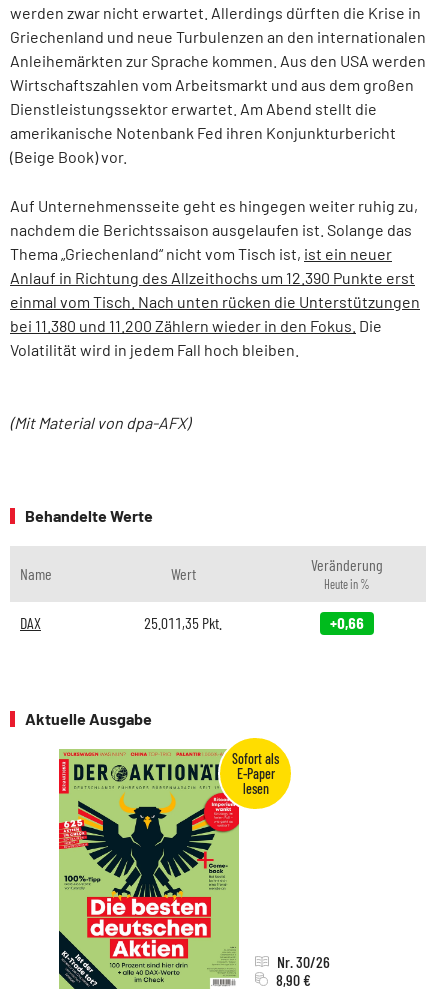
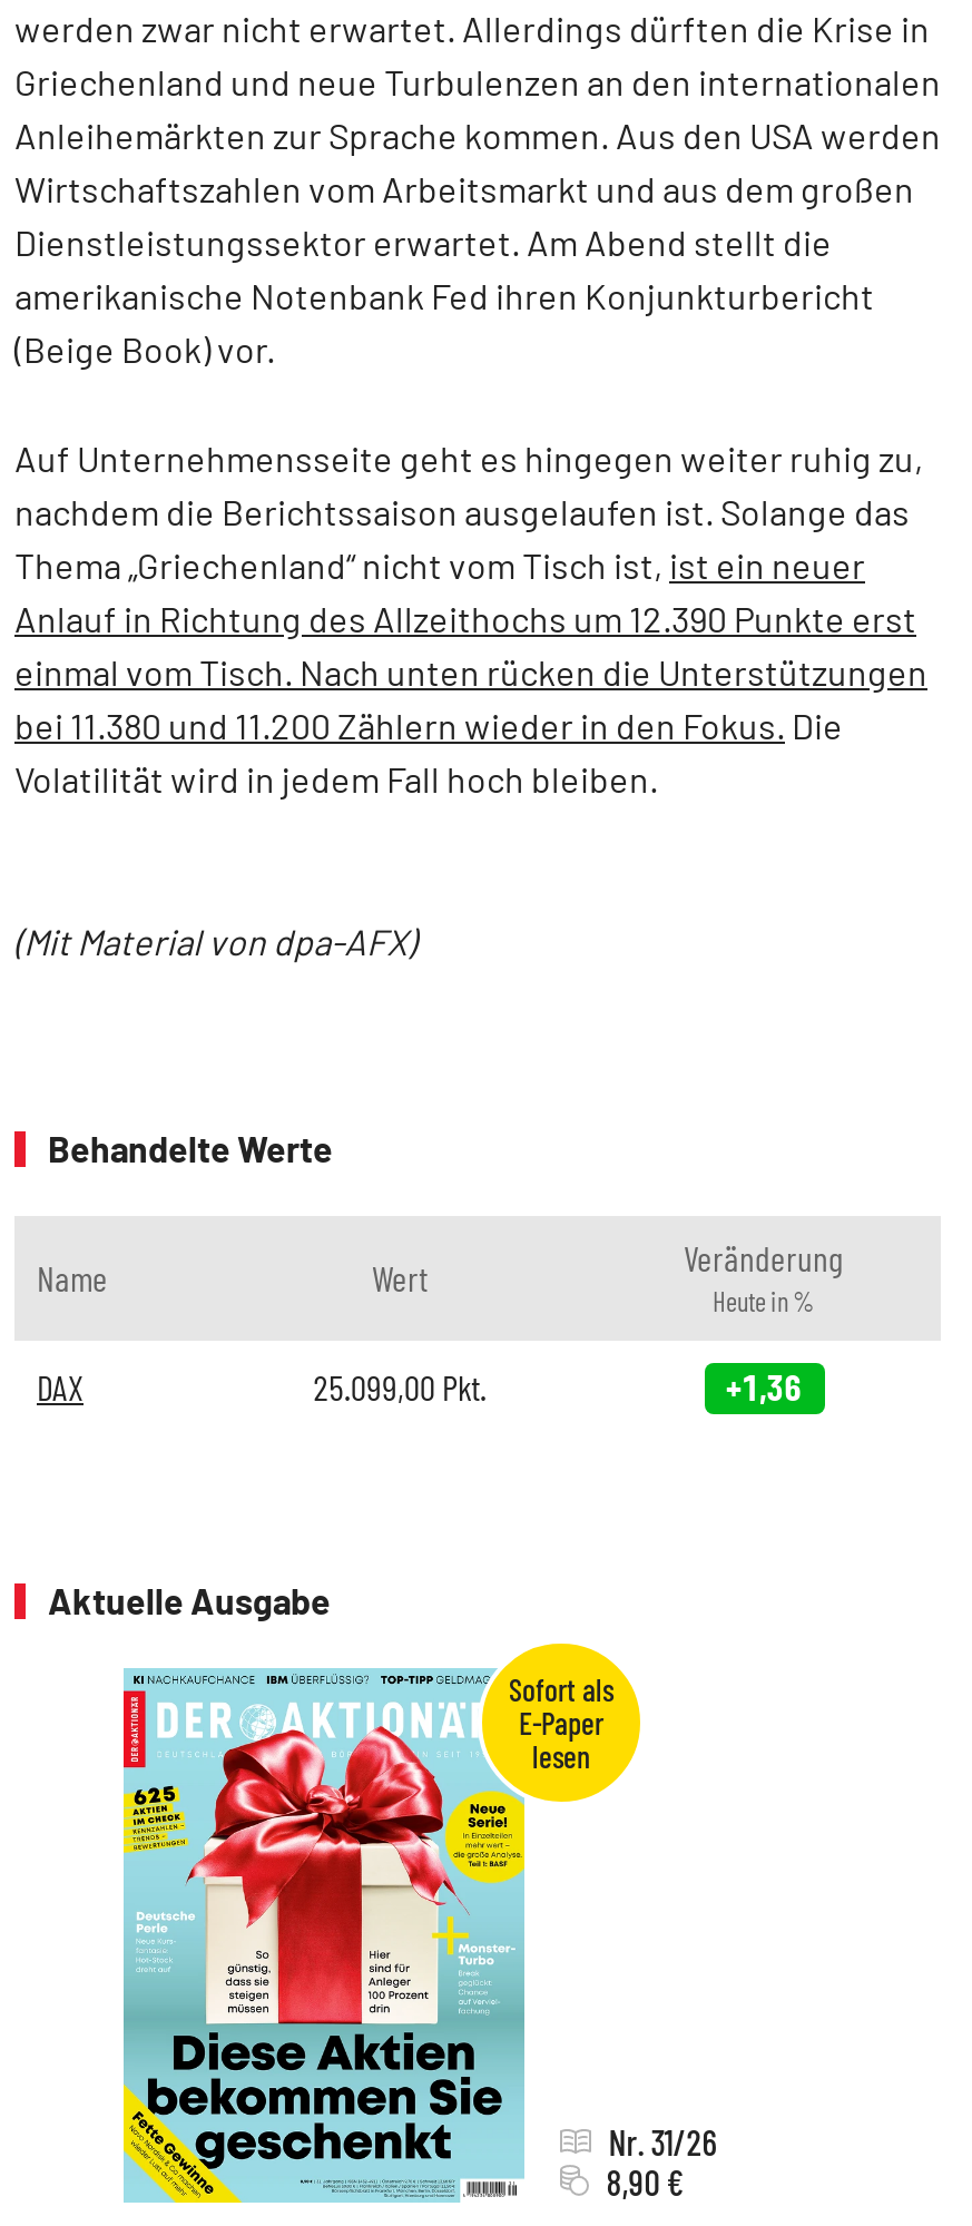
- 25.011,35 Pkt.
+ 25.099,00 Pkt.

- +0,66
+ +1,36

- [image]
- Nr. 30/26
+ [image]
+ Nr. 31/26
